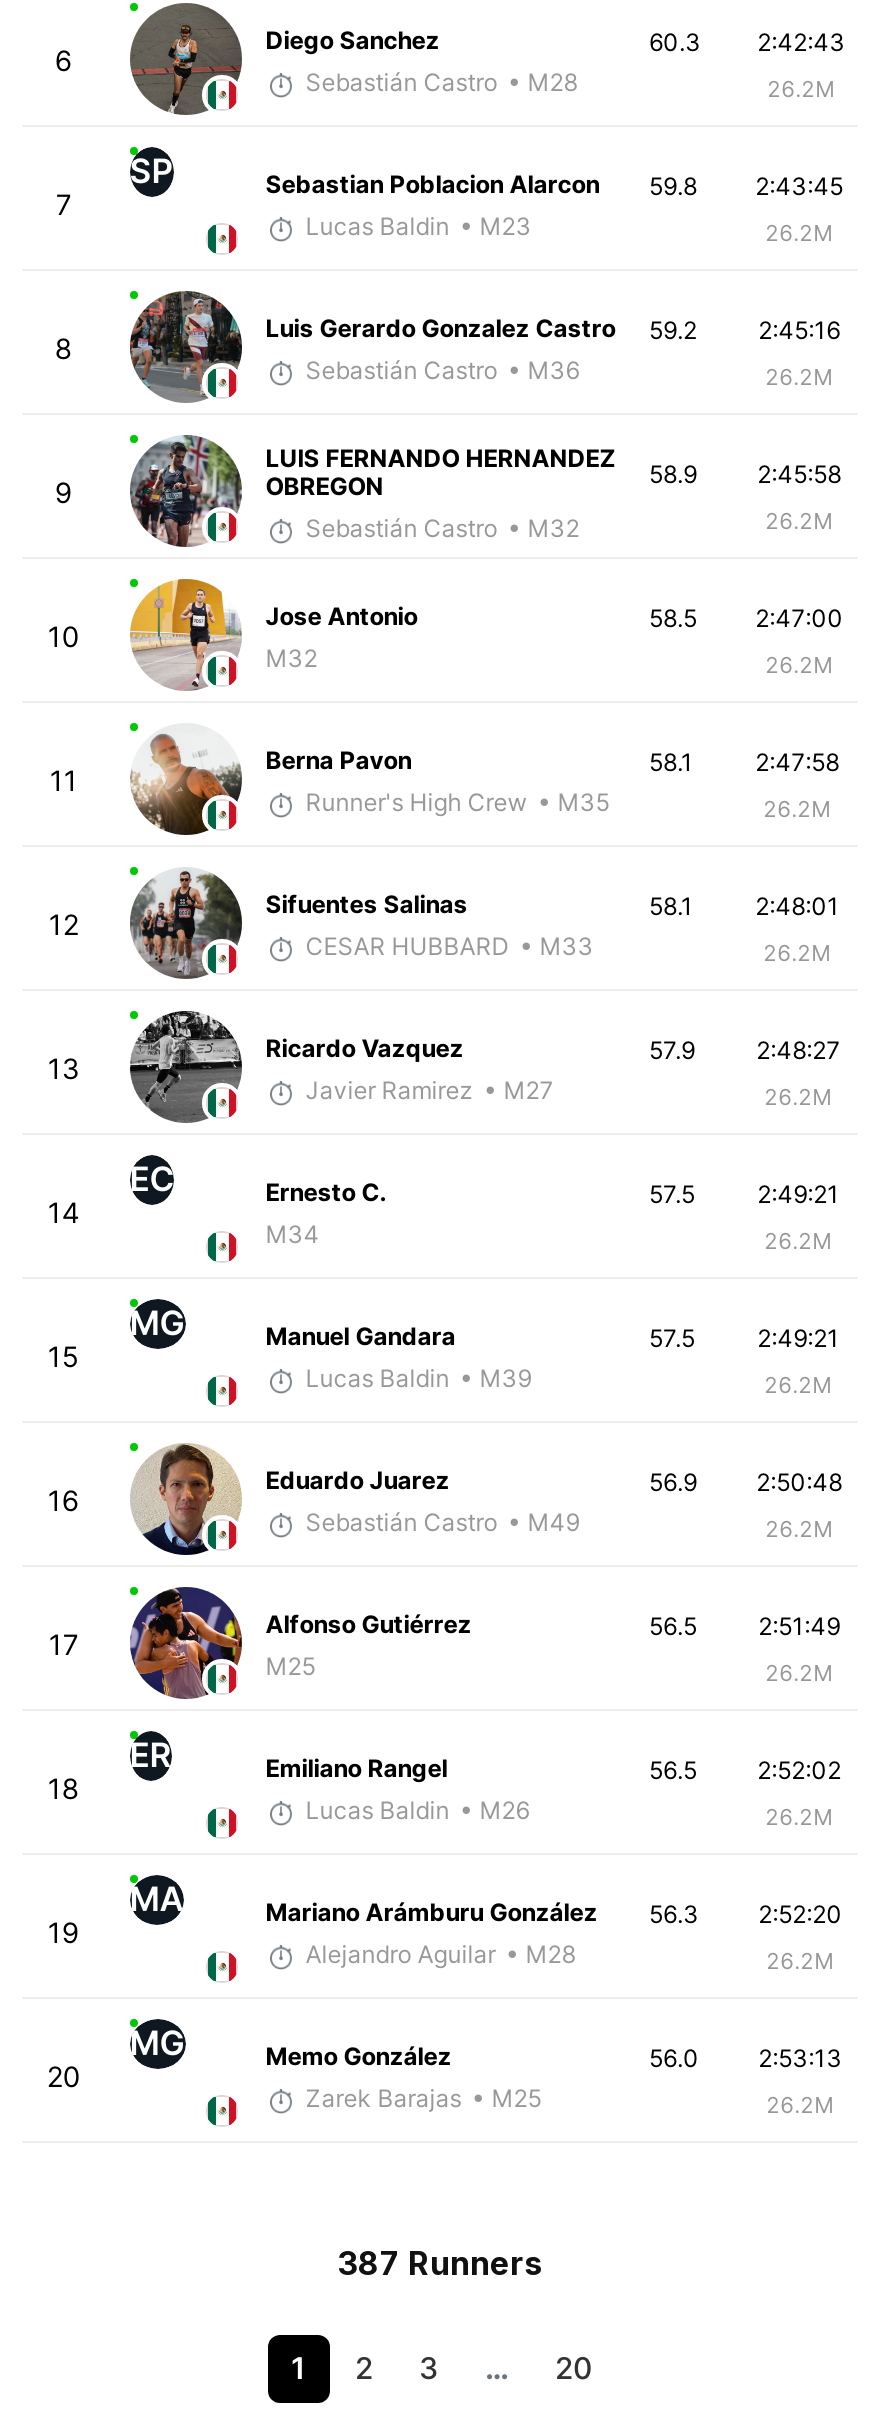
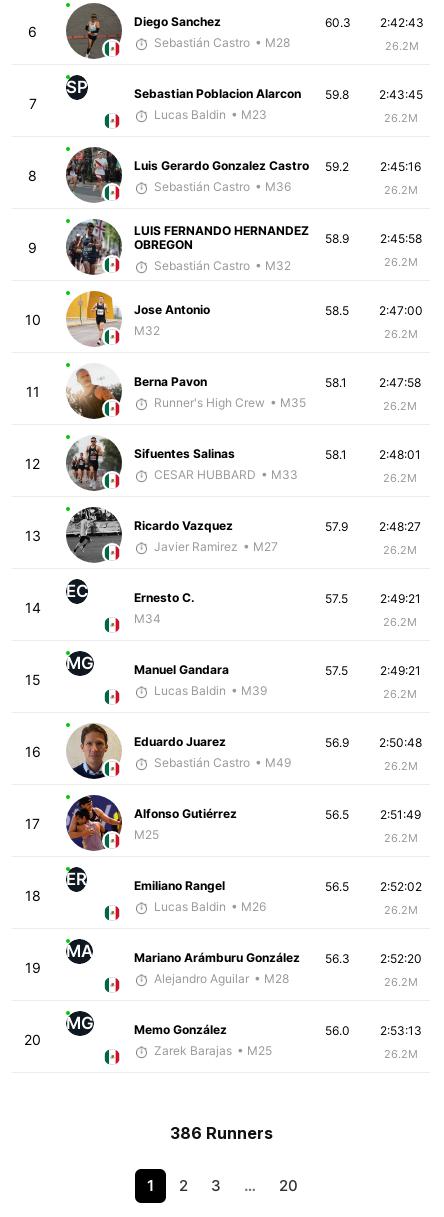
- 387 Runners
+ 386 Runners
